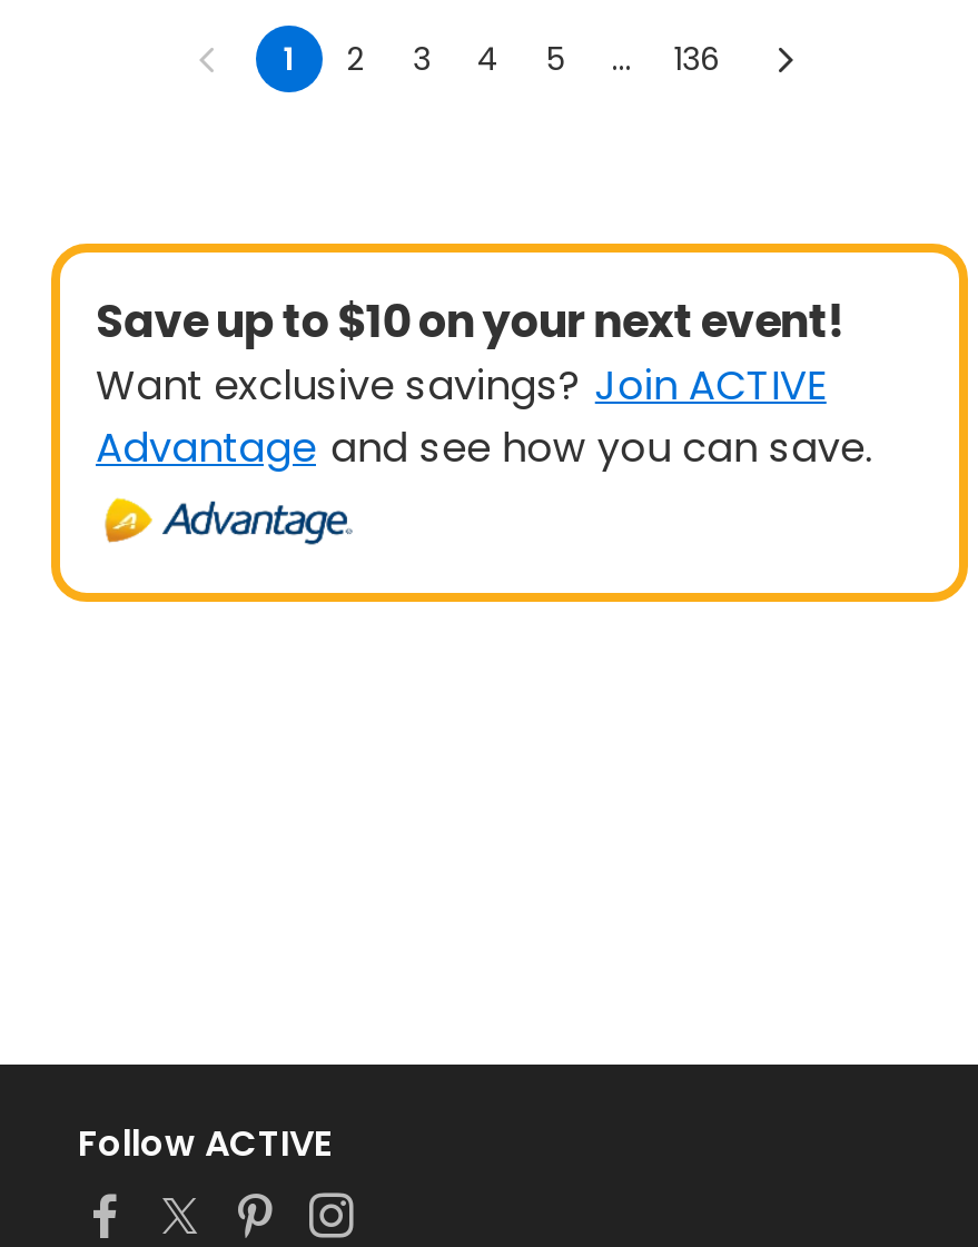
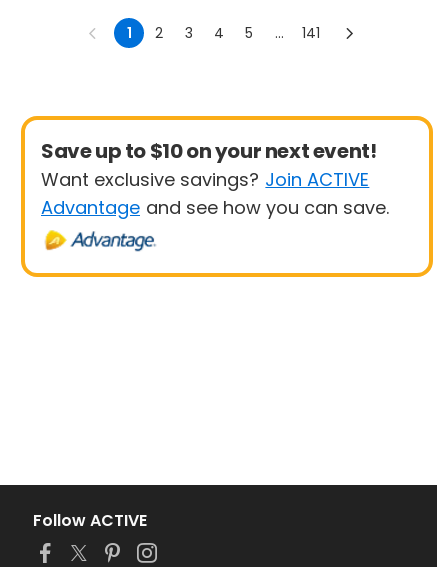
- 136
+ 141
